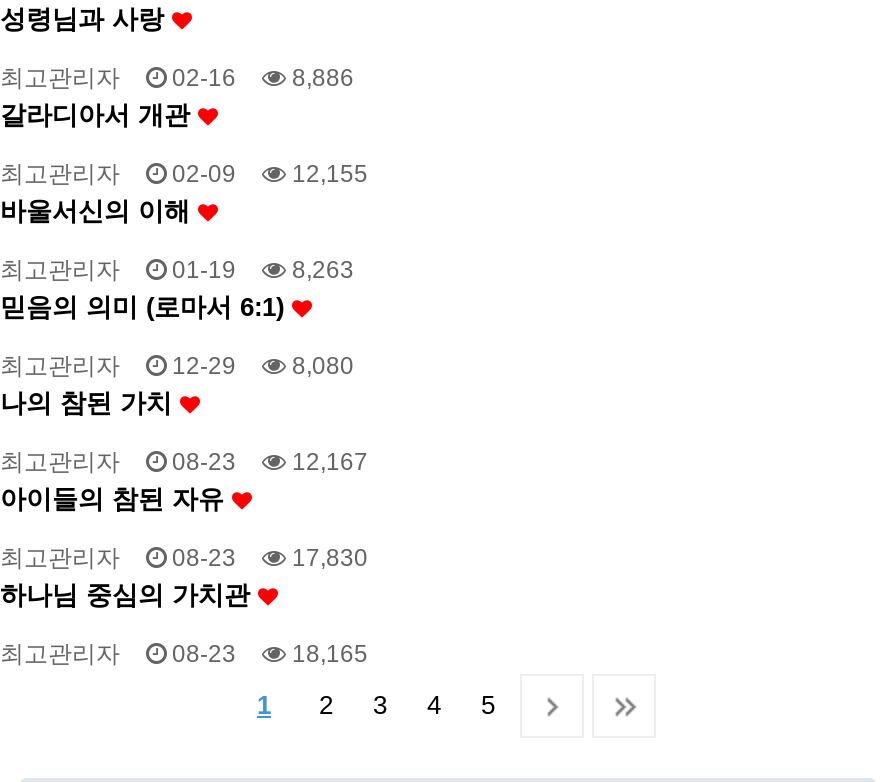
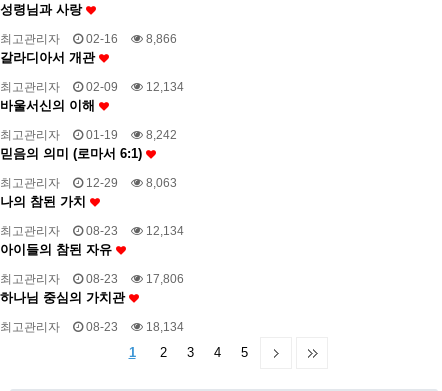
- 최고관리자 02-16 8,886
+ 최고관리자 02-16 8,866

- 최고관리자 02-09 12,155
+ 최고관리자 02-09 12,134

- 최고관리자 01-19 8,263
+ 최고관리자 01-19 8,242

- 최고관리자 12-29 8,080
+ 최고관리자 12-29 8,063

- 최고관리자 08-23 12,167
+ 최고관리자 08-23 12,134

- 최고관리자 08-23 17,830
+ 최고관리자 08-23 17,806

- 최고관리자 08-23 18,165
+ 최고관리자 08-23 18,134
